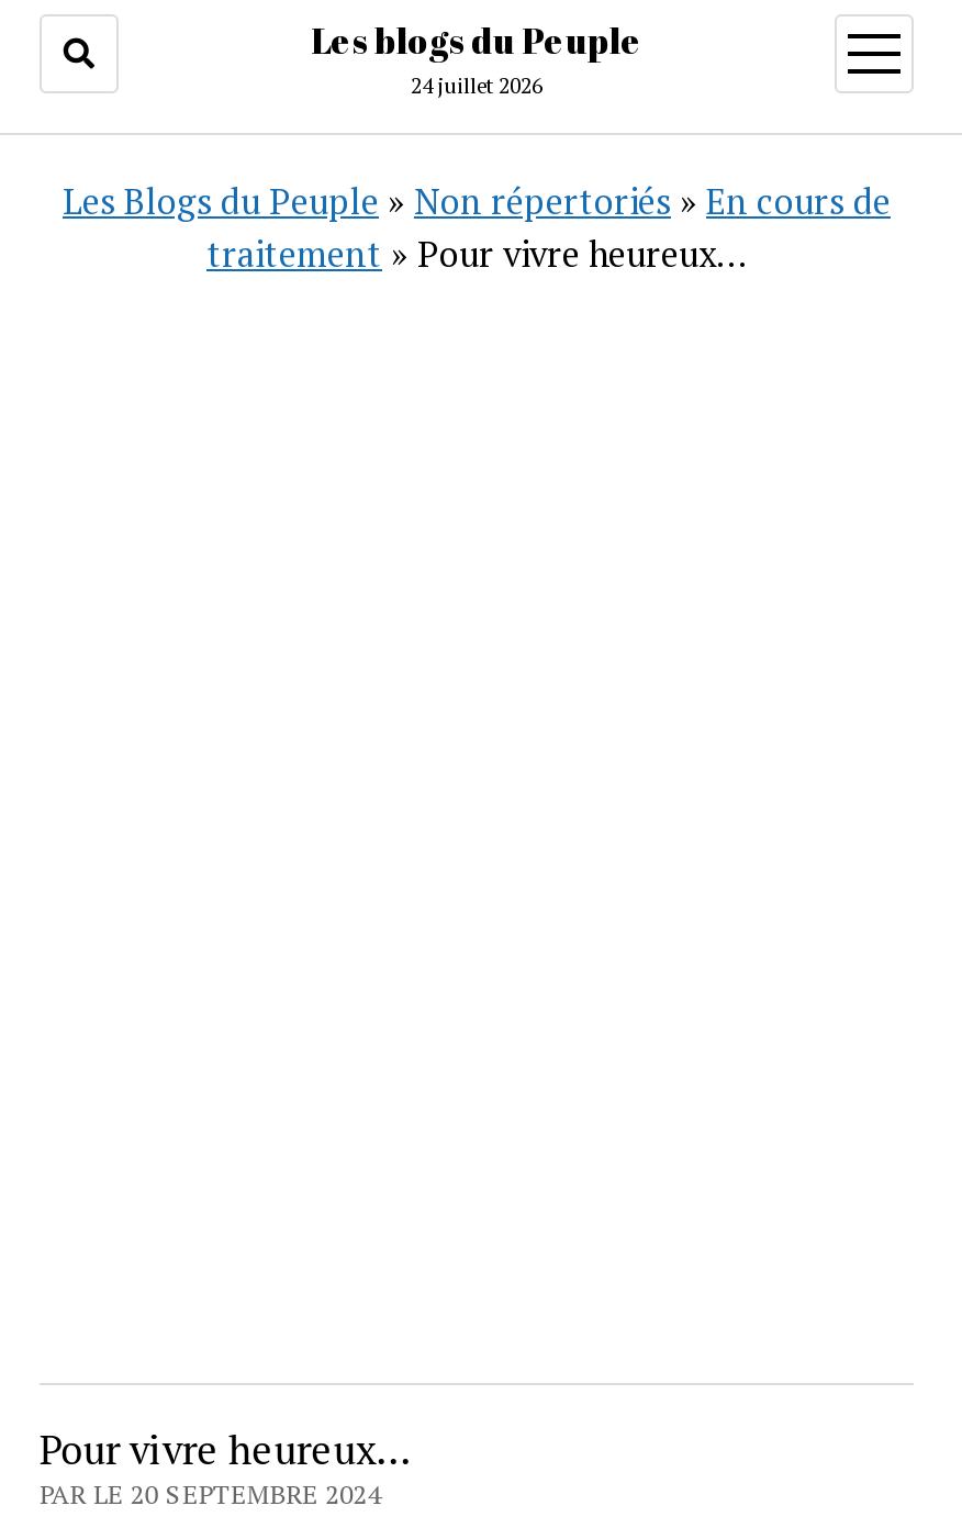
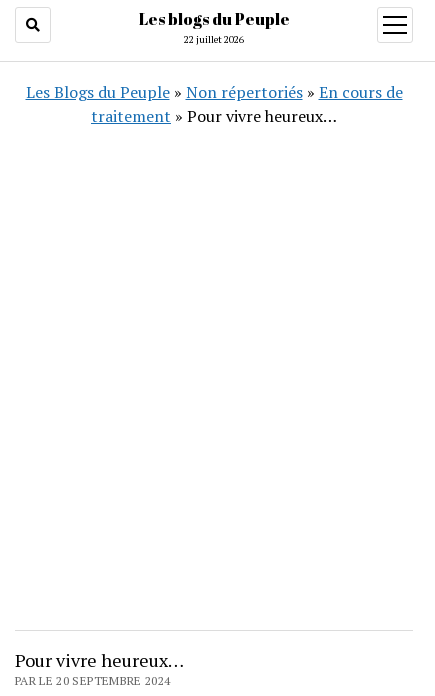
- 24 juillet 2026
+ 22 juillet 2026
